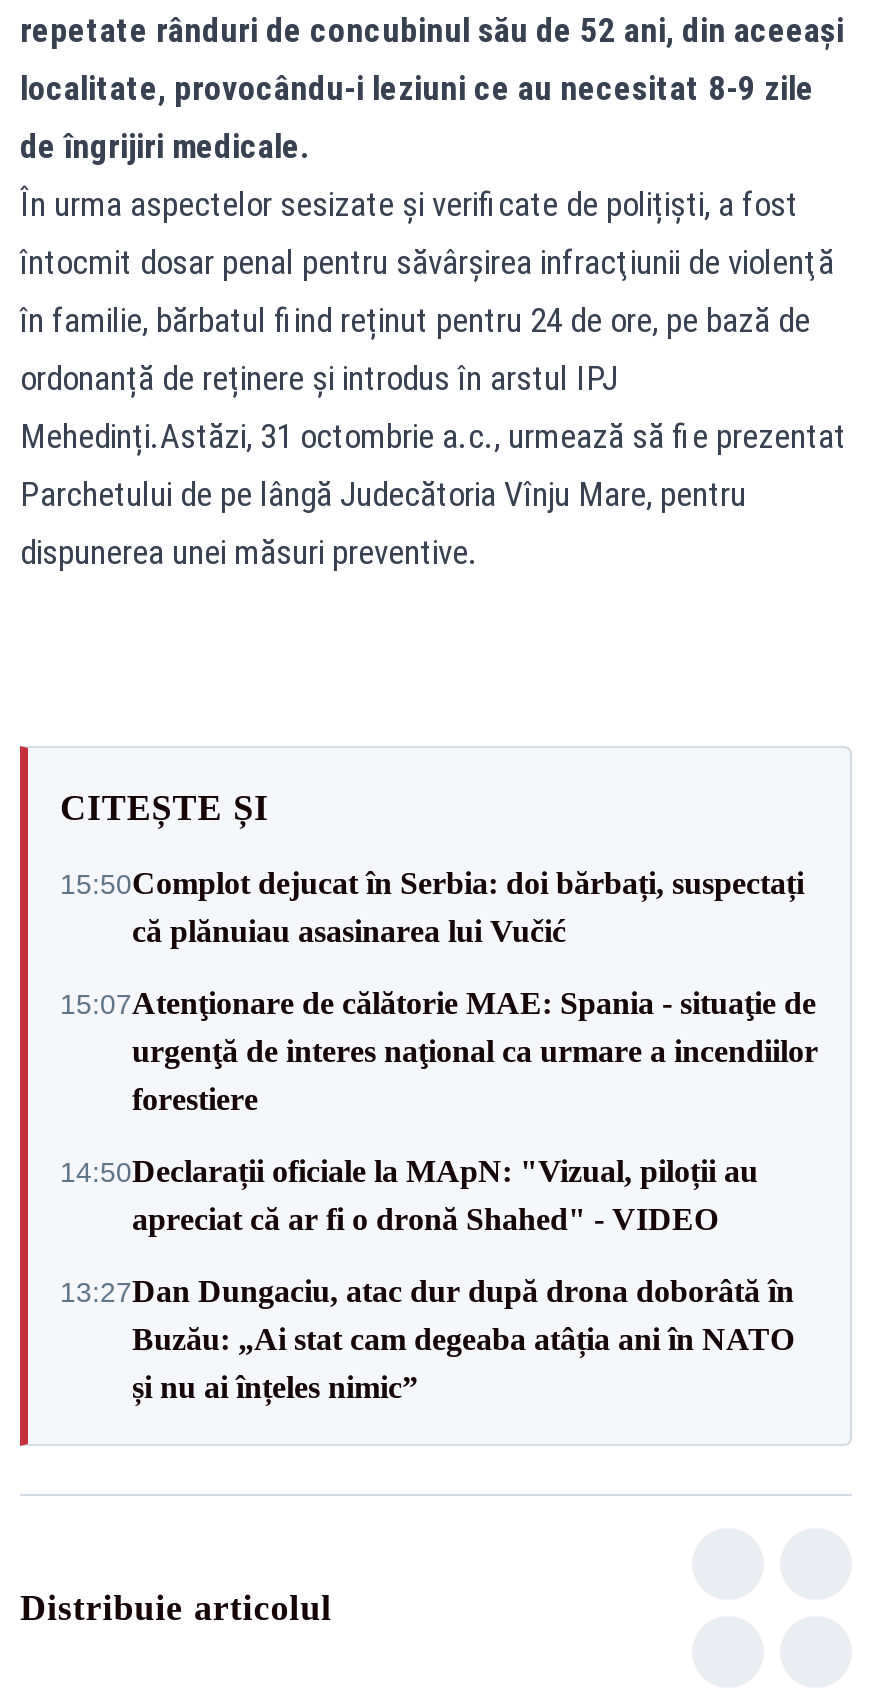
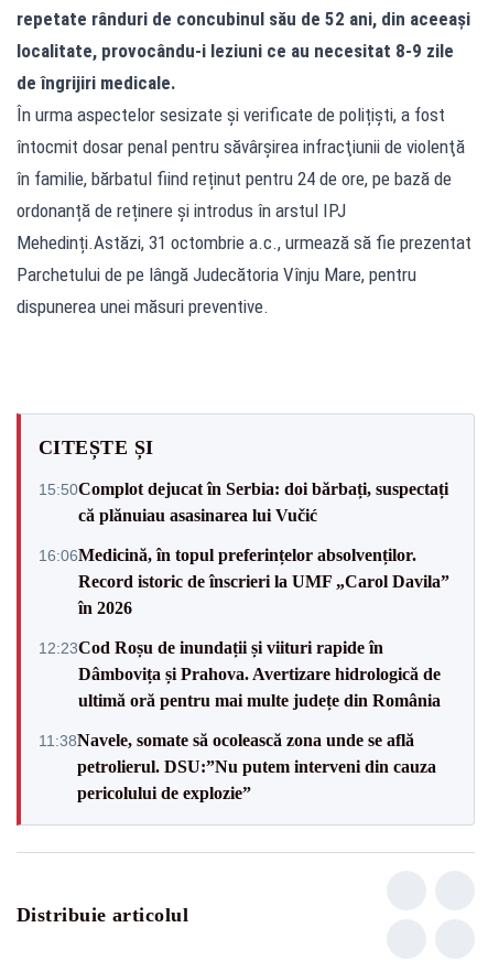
- 15:07Atenţionare de călătorie MAE: Spania - situaţie de
- urgenţă de interes naţional ca urmare a incendiilor
- forestiere
+ 16:06Medicină, în topul preferințelor absolvenților.
+ Record istoric de înscrieri la UMF „Carol Davila”
+ în 2026

- 14:50Declarații oficiale la MApN: "Vizual, piloții au
- apreciat că ar fi o dronă Shahed" - VIDEO
+ 12:23Cod Roșu de inundații și viituri rapide în
+ Dâmbovița și Prahova. Avertizare hidrologică de
+ ultimă oră pentru mai multe județe din România

- 13:27Dan Dungaciu, atac dur după drona doborâtă în
- Buzău: „Ai stat cam degeaba atâția ani în NATO
- și nu ai înțeles nimic”
+ 11:38Navele, somate să ocolească zona unde se află
+ petrolierul. DSU:”Nu putem interveni din cauza
+ pericolului de explozie”
